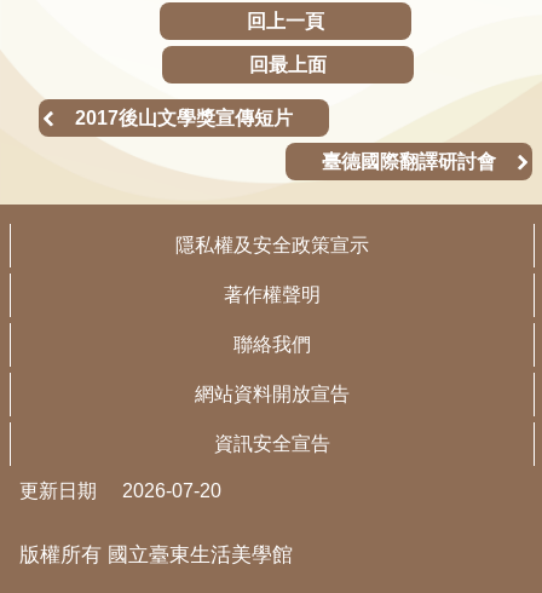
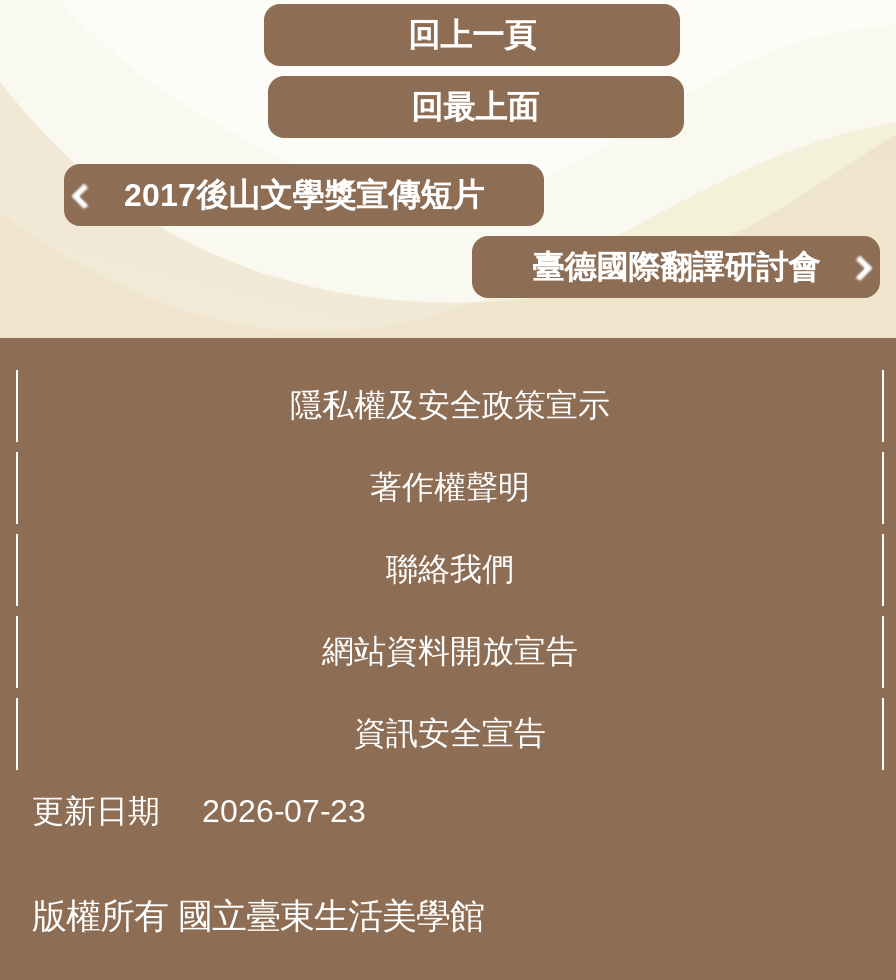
- 更新日期 2026-07-20
+ 更新日期 2026-07-23
